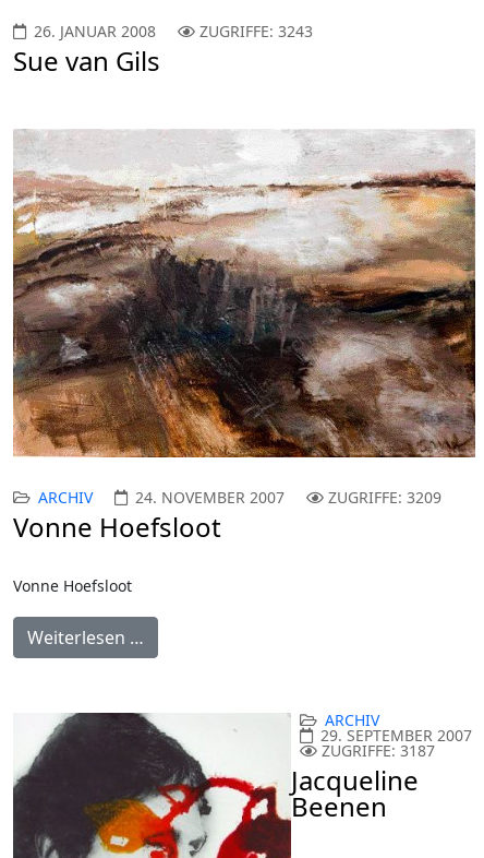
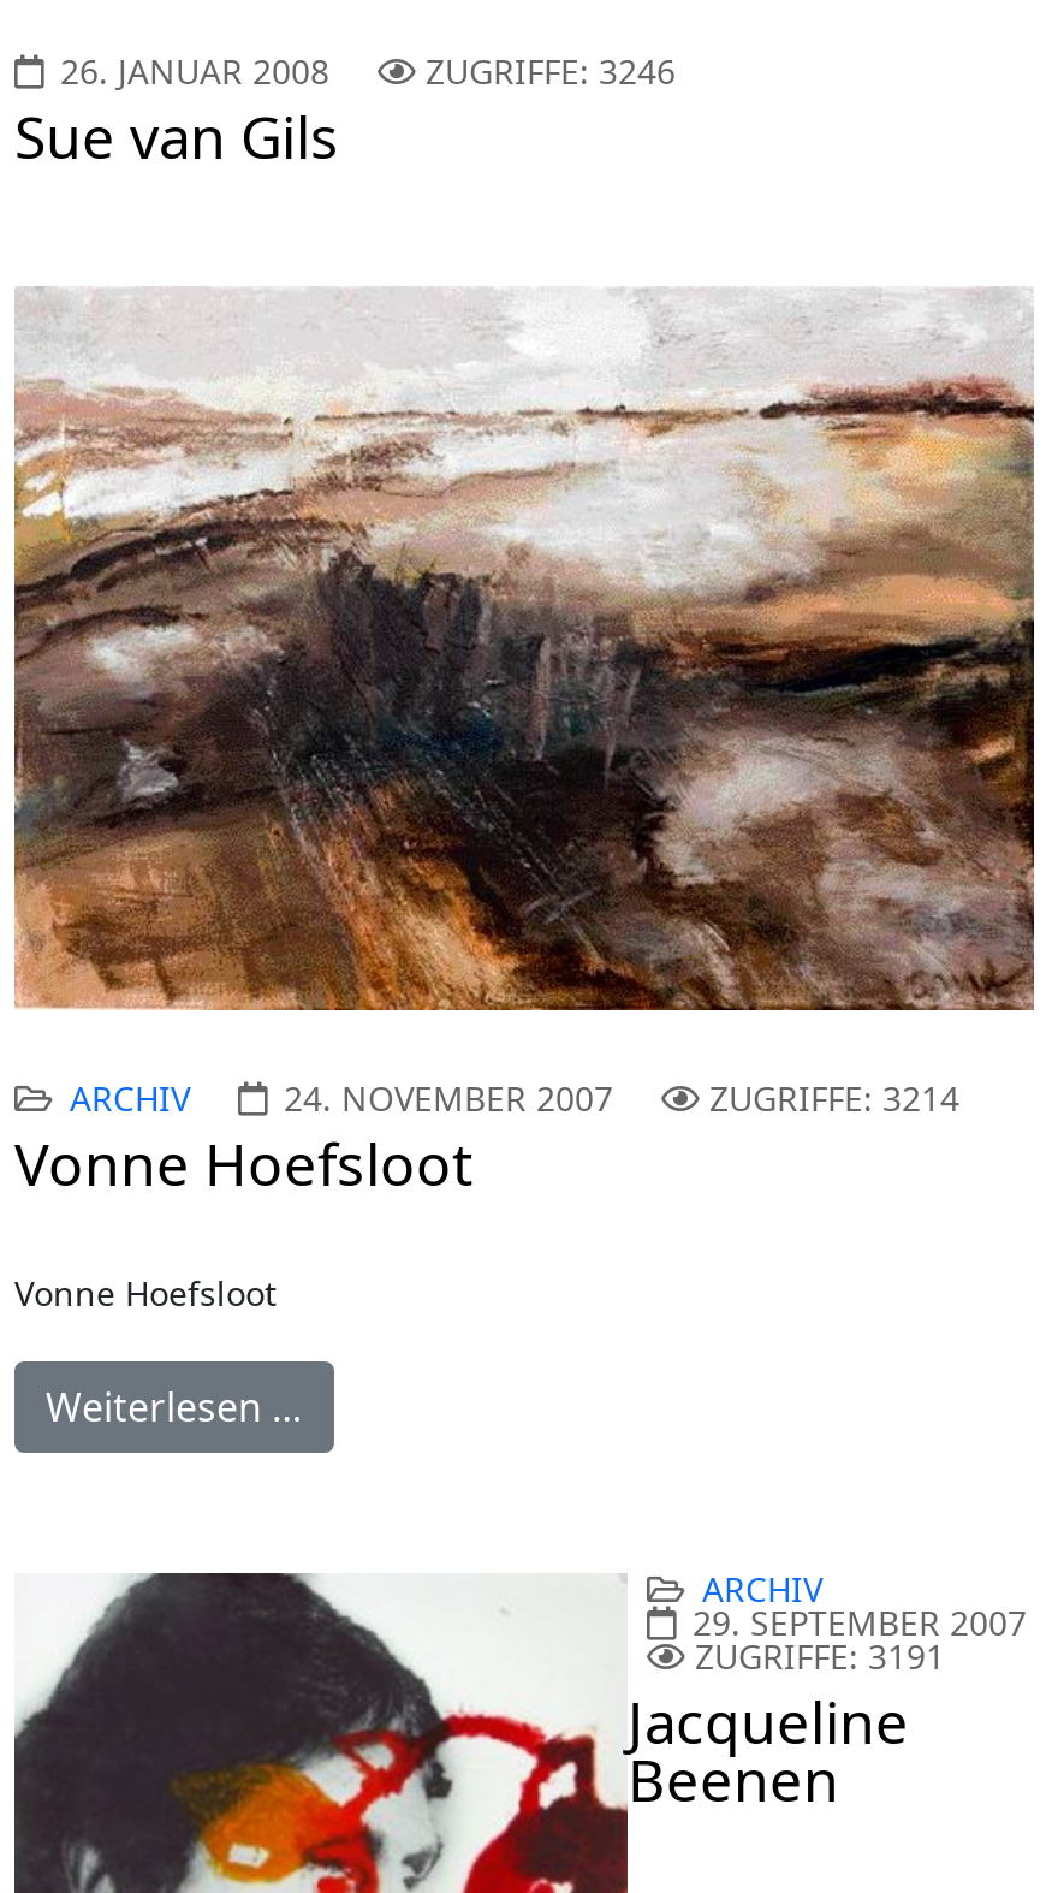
- ZUGRIFFE: 3243
+ ZUGRIFFE: 3246

- ZUGRIFFE: 3209
+ ZUGRIFFE: 3214

- ZUGRIFFE: 3187
+ ZUGRIFFE: 3191
